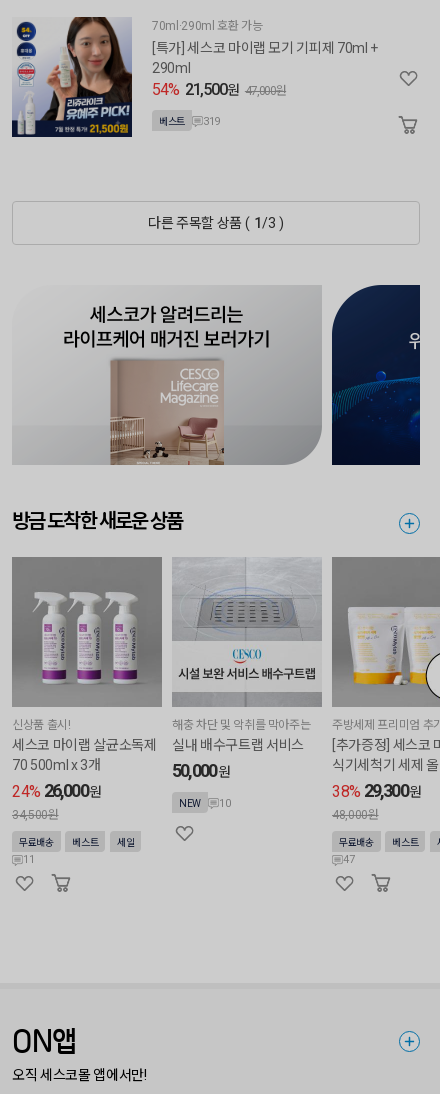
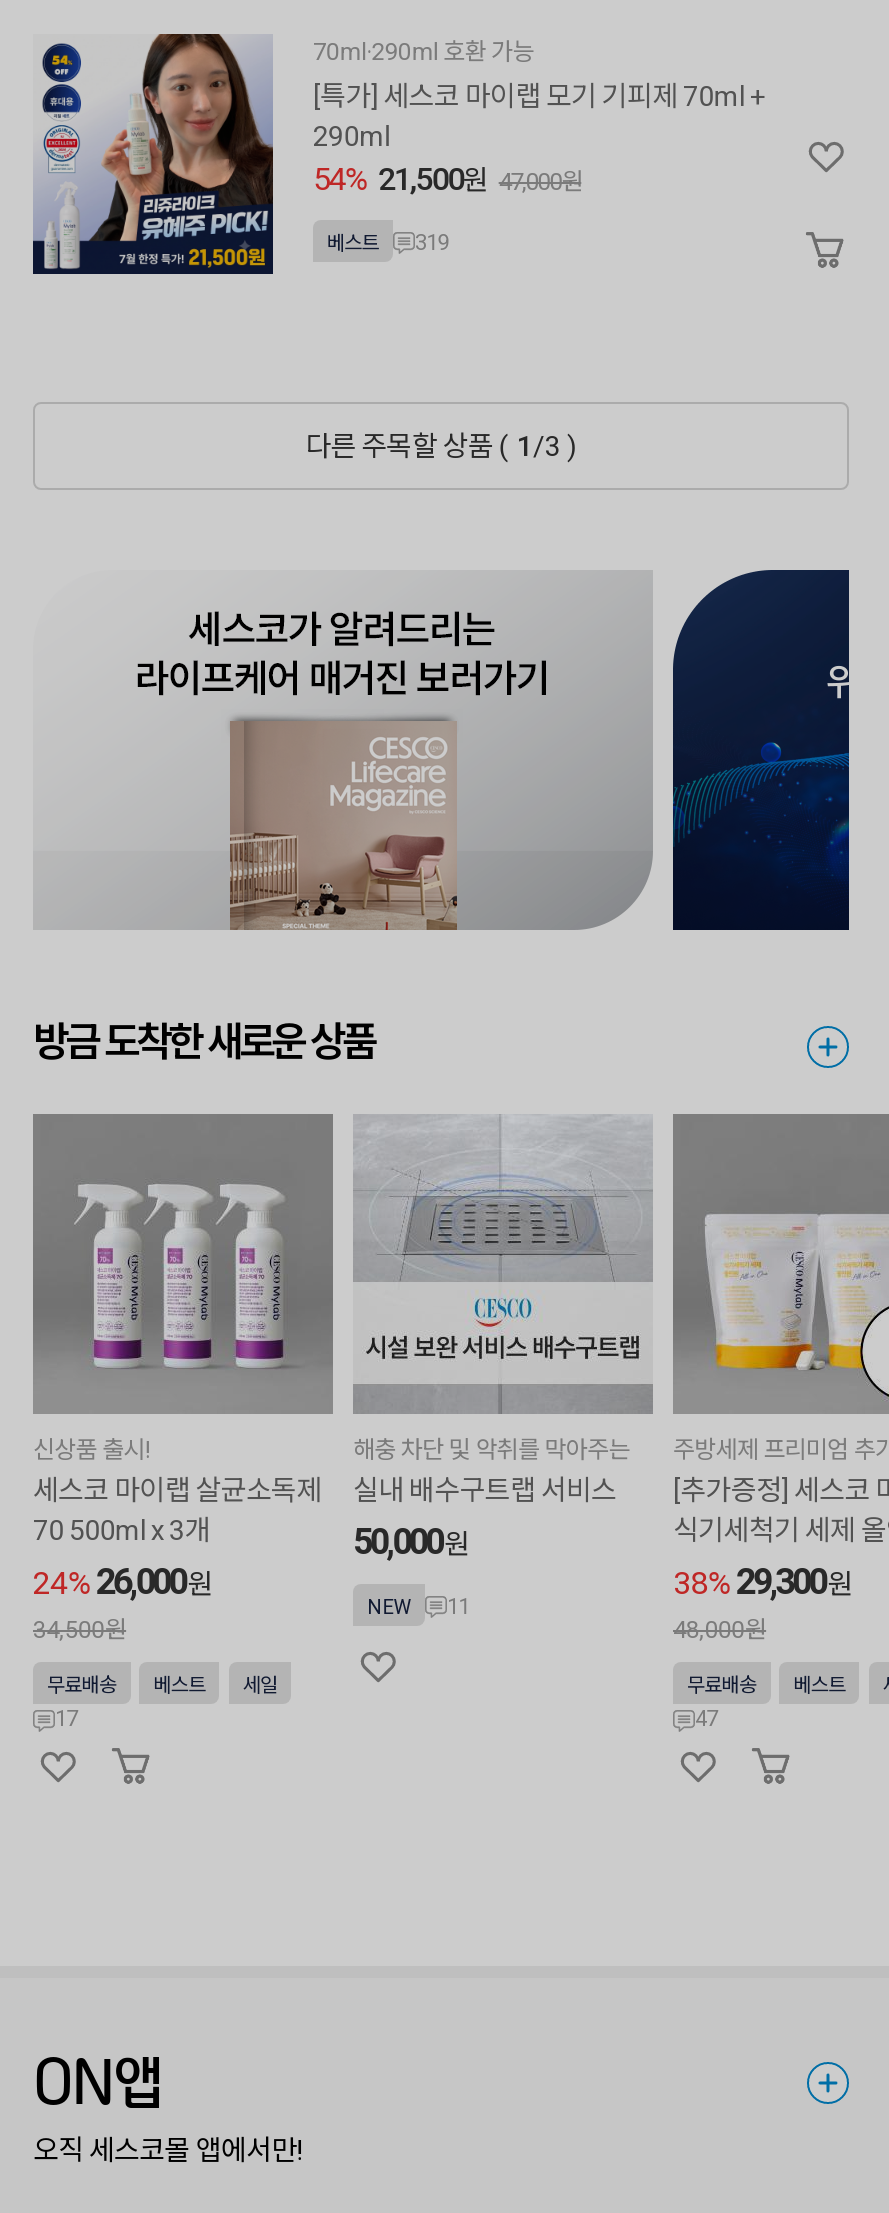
- NEW 10
+ NEW 11

- 11
+ 17
